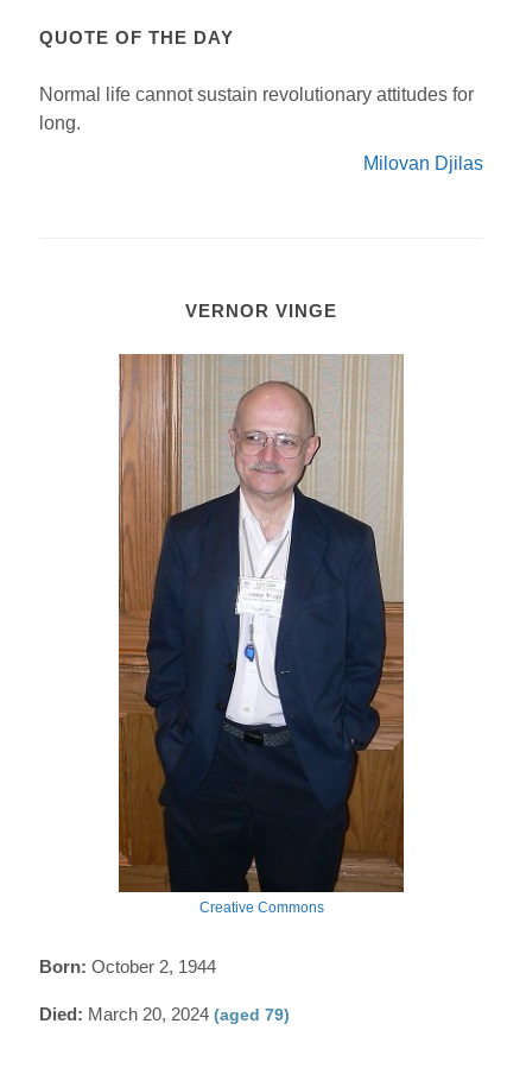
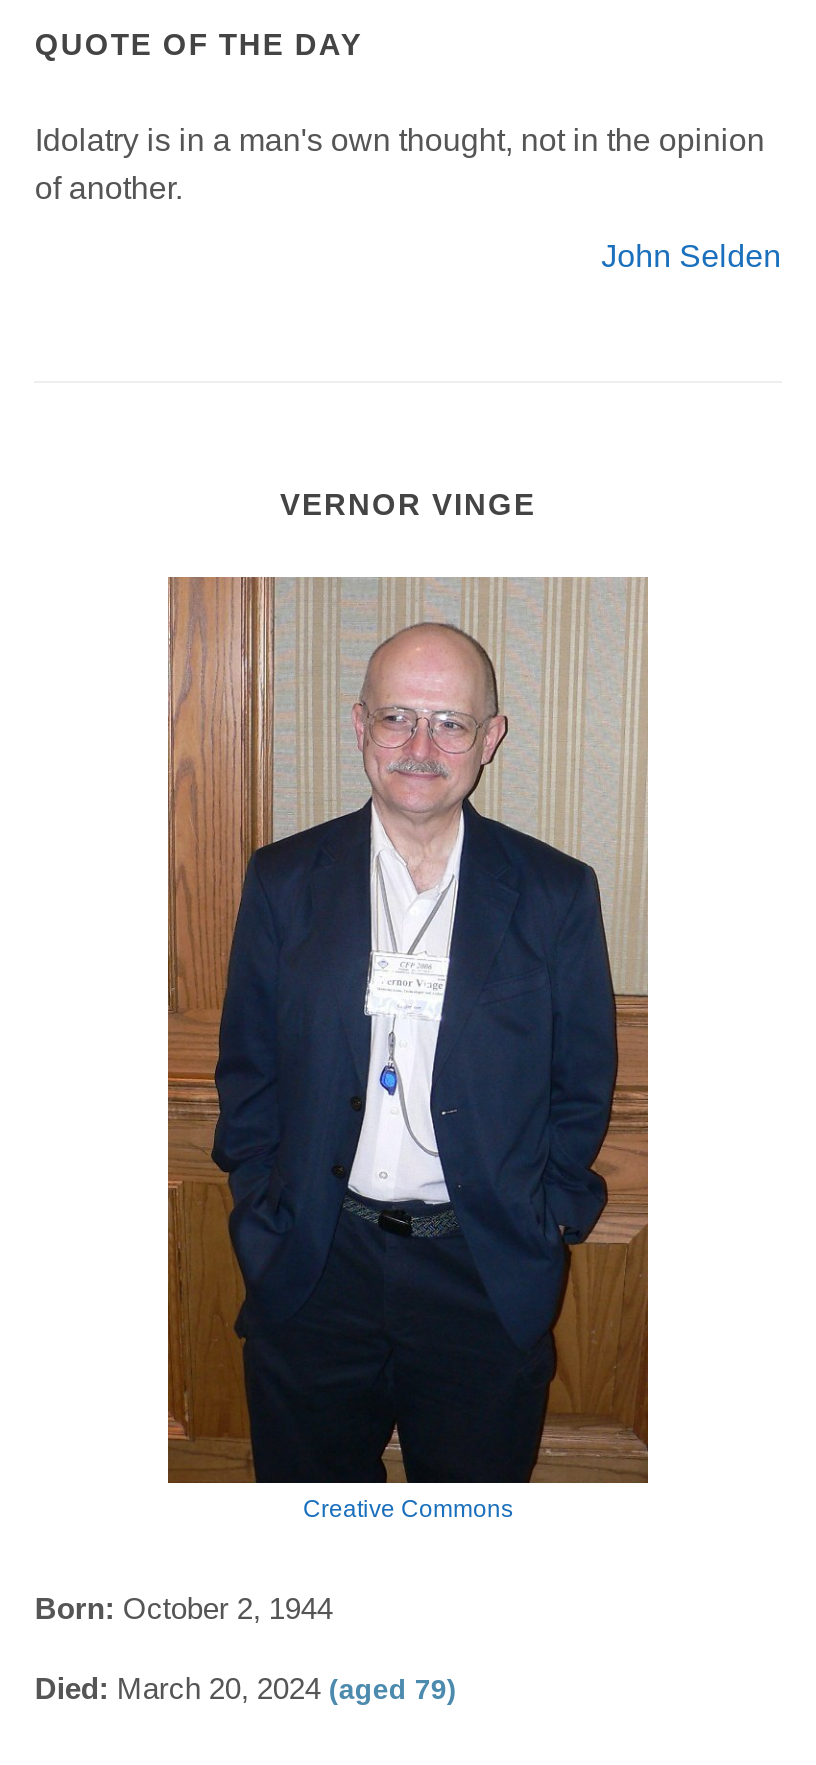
- Normal life cannot sustain revolutionary attitudes for
- long.
+ Idolatry is in a man's own thought, not in the opinion
+ of another.

- Milovan Djilas
+ John Selden
